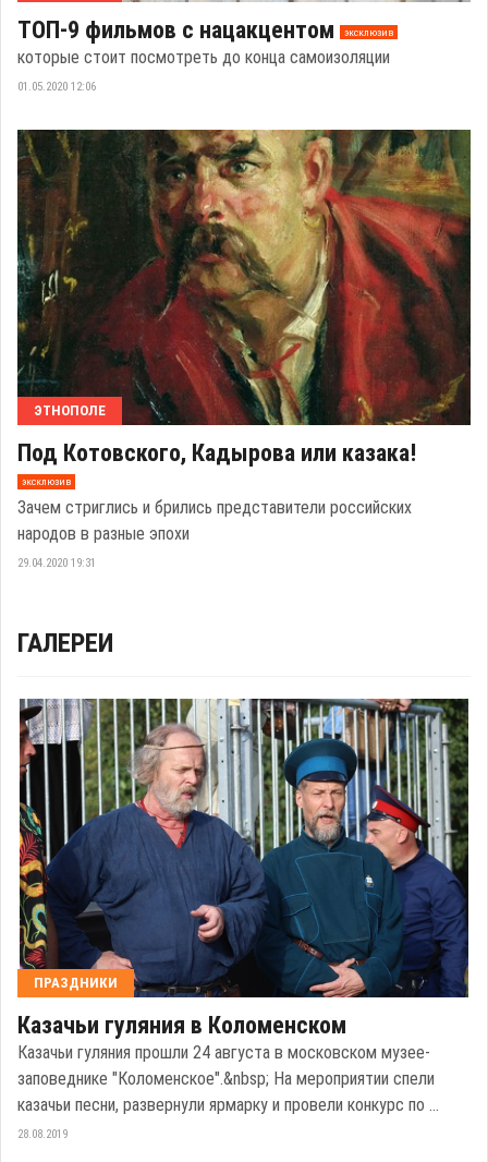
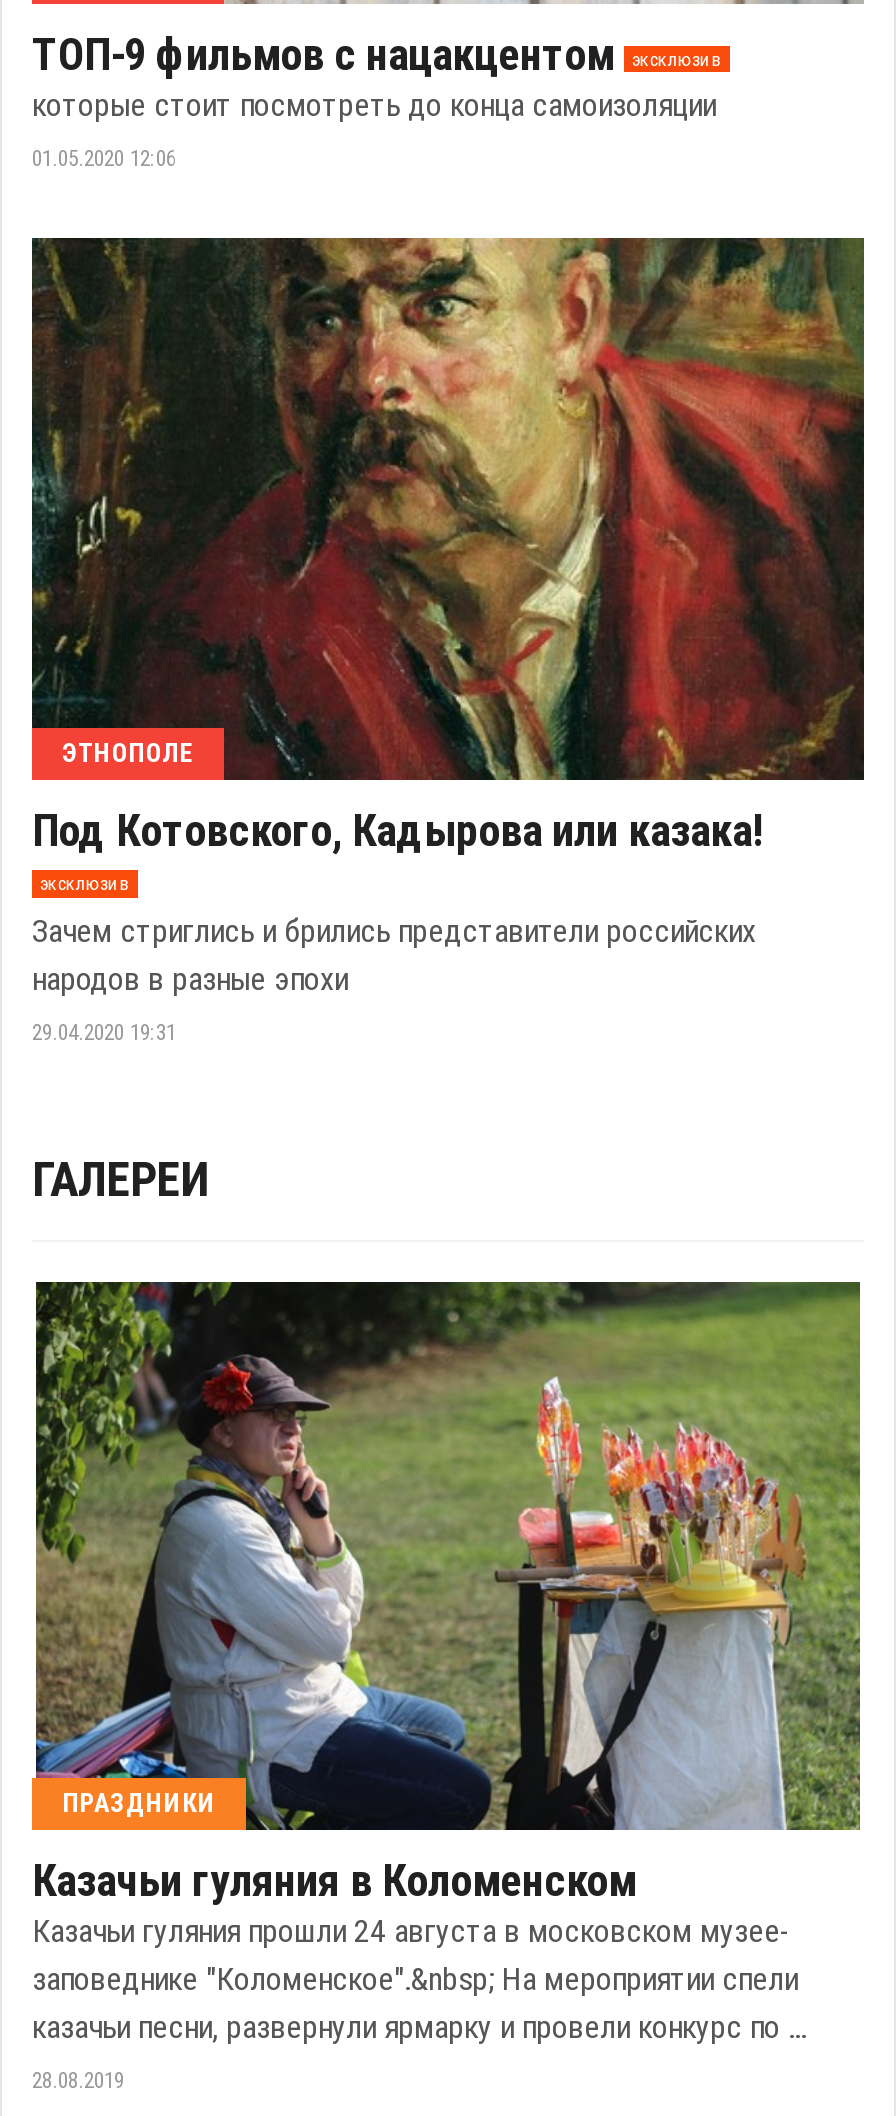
- [image]
+ [image]
